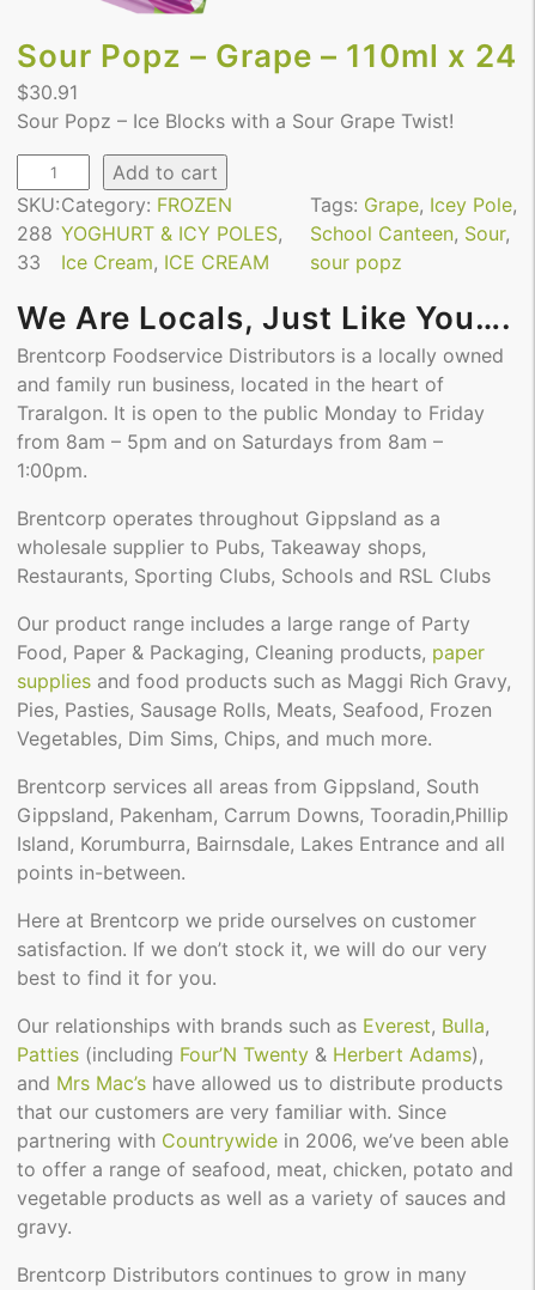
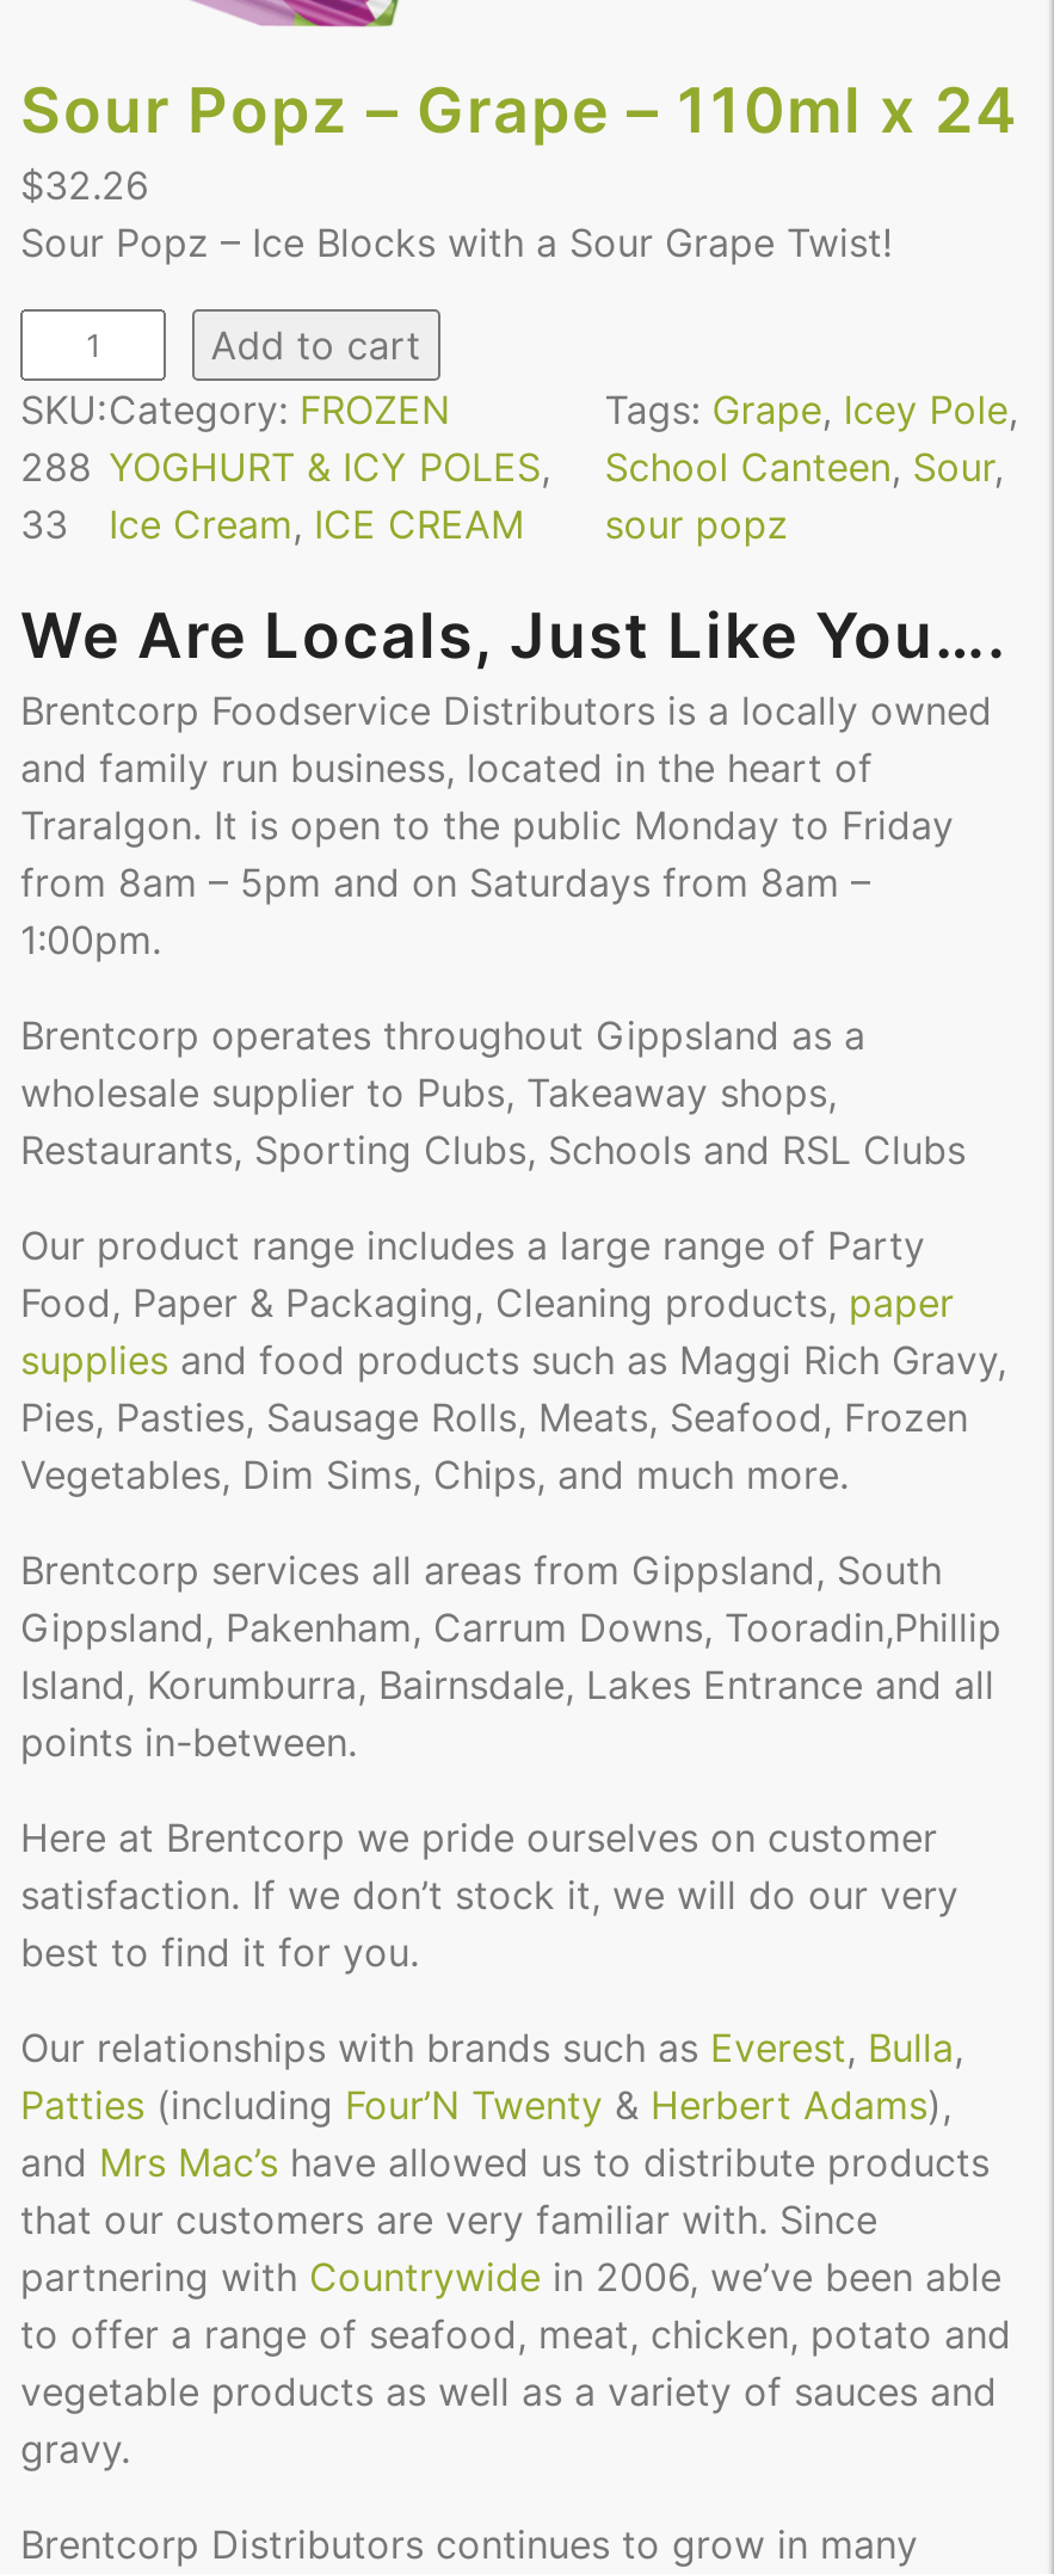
- $30.91
+ $32.26
